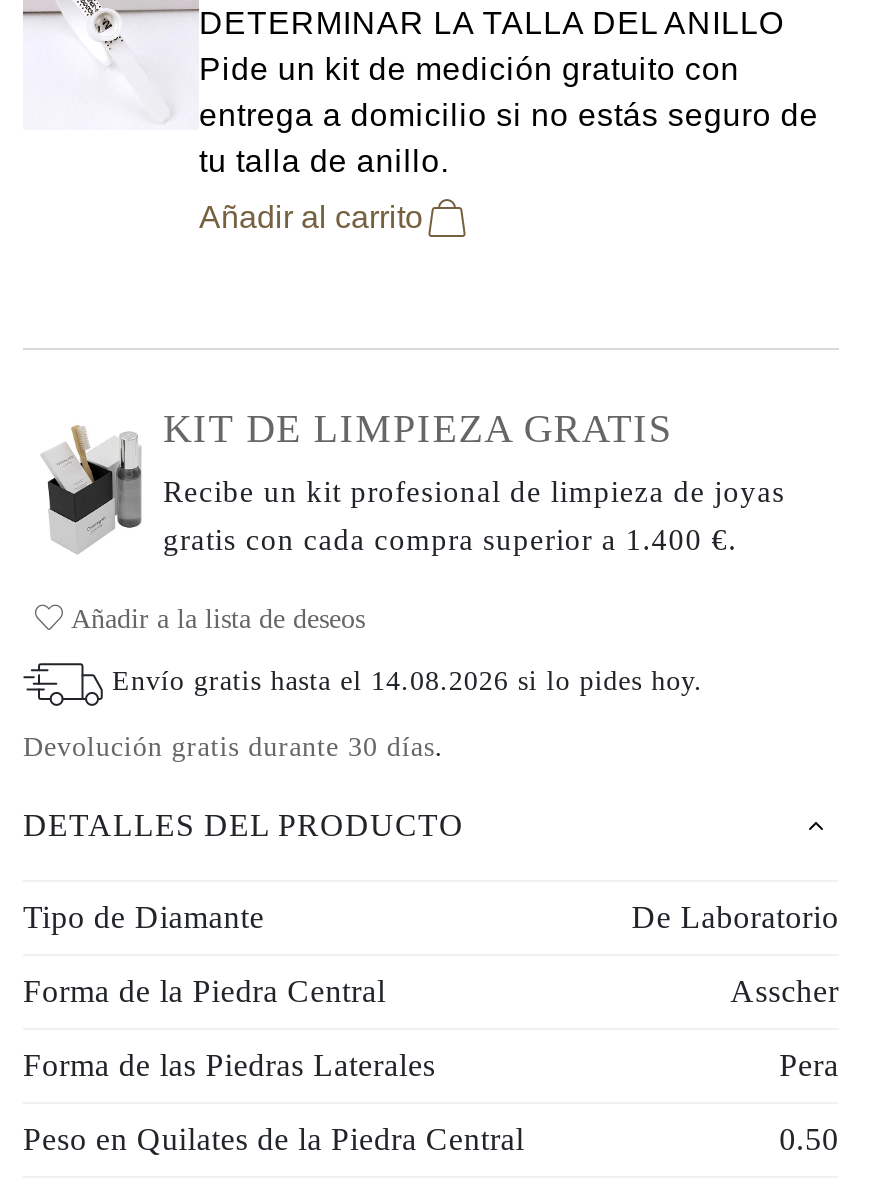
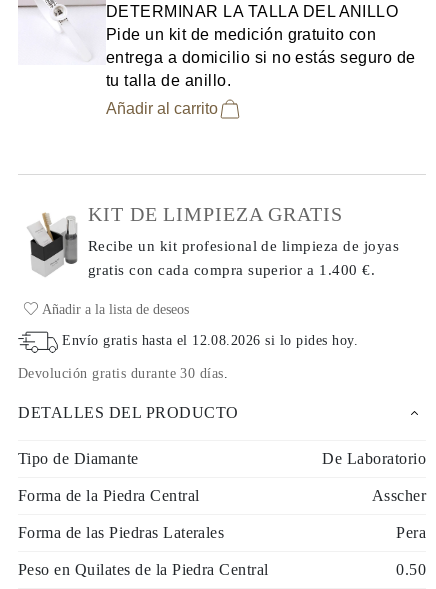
- Envío gratis hasta el 14.08.2026 si lo pides hoy.
+ Envío gratis hasta el 12.08.2026 si lo pides hoy.
